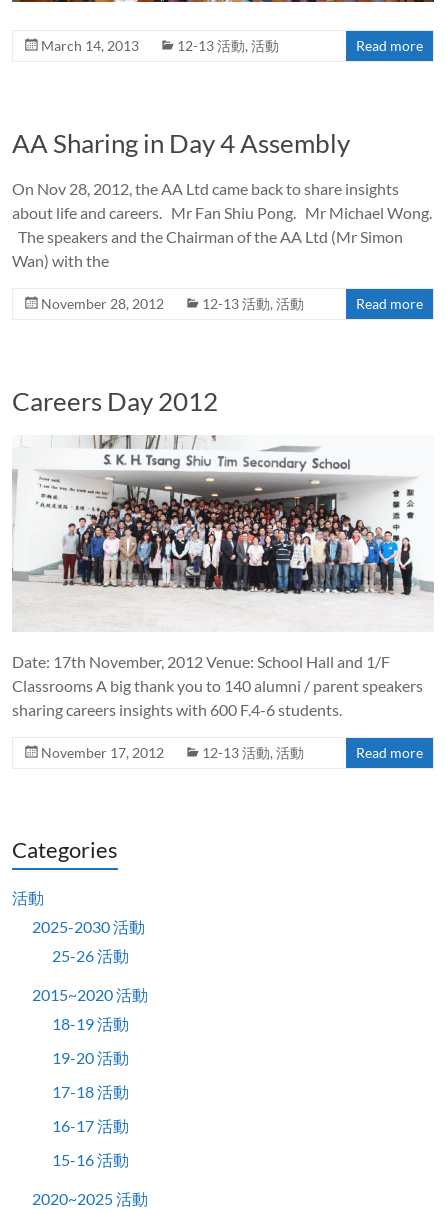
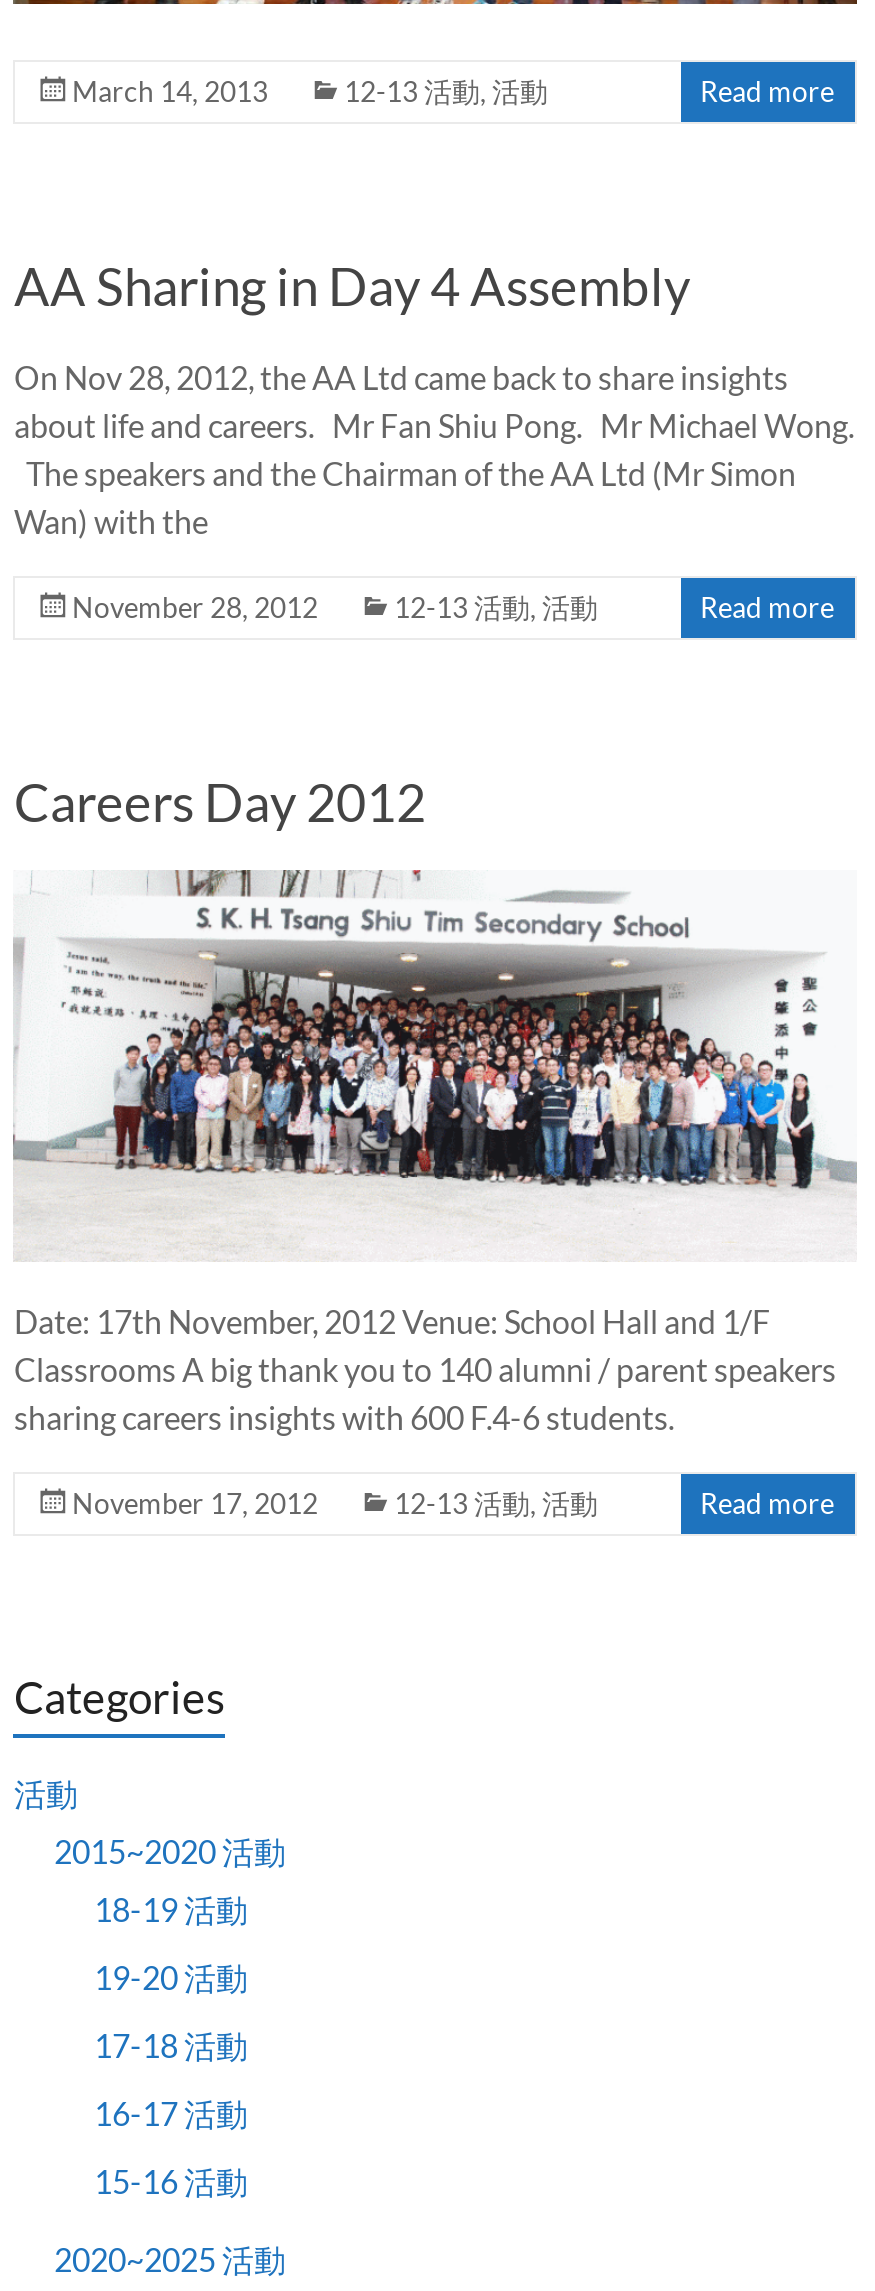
- 2025-2030 活動
- 25-26 活動
